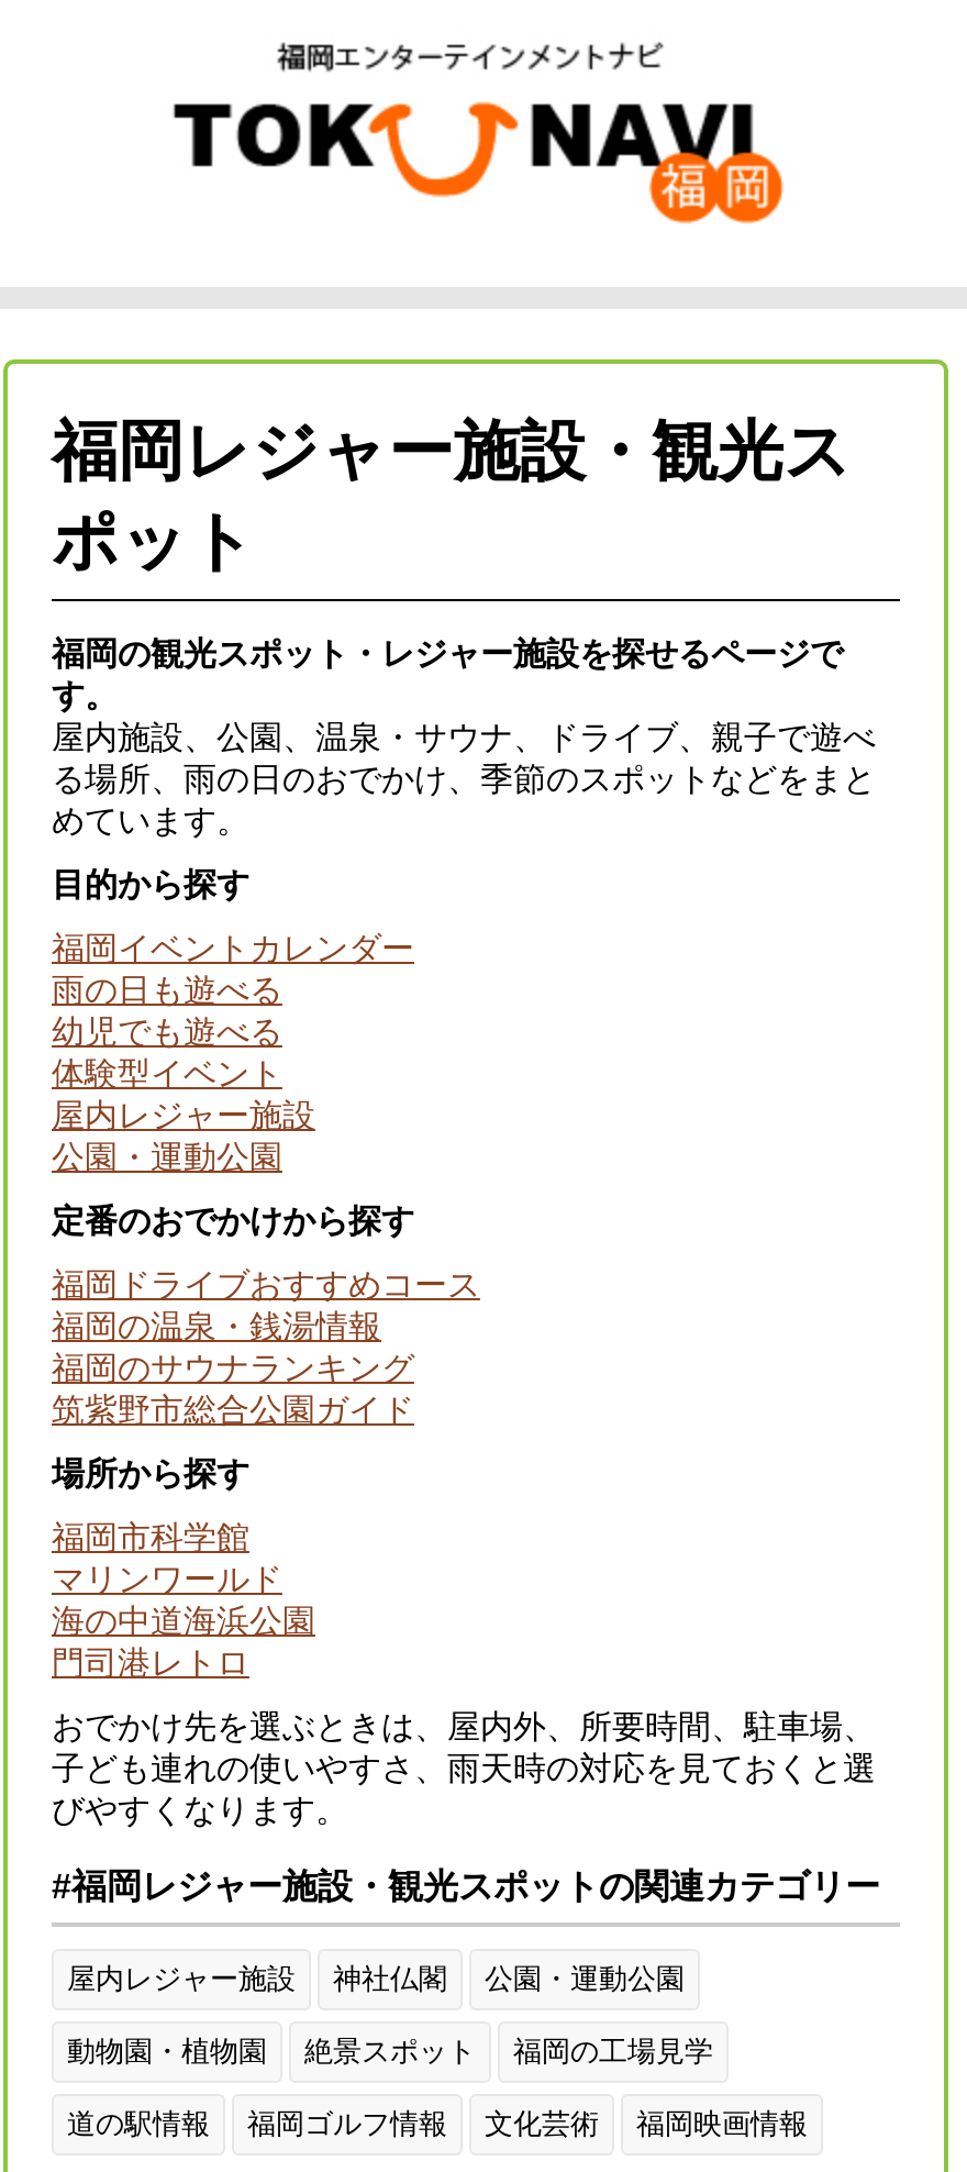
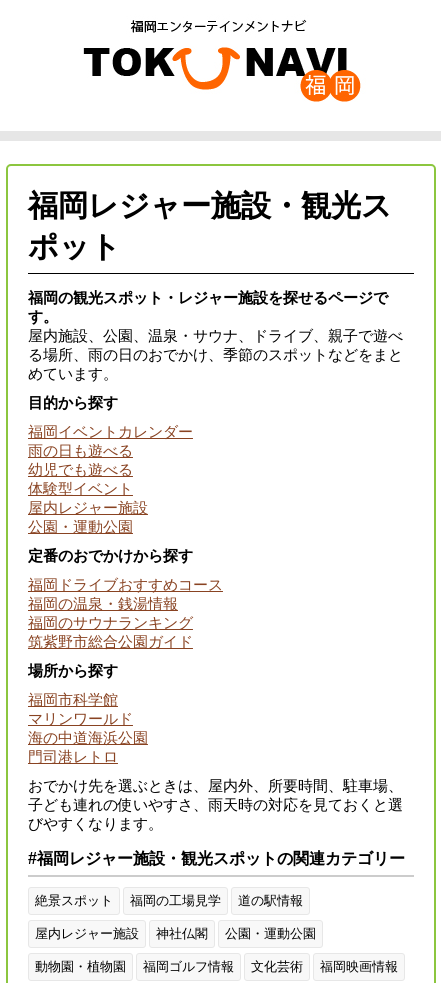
moved down: 屋内レジャー施設 | 公園・運動公園 | 動物園・植物園

moved up: 絶景スポット | 福岡の工場見学 | 道の駅情報
